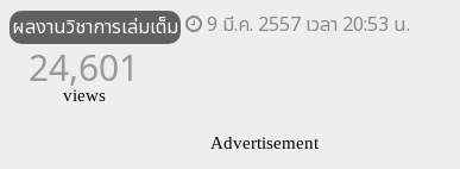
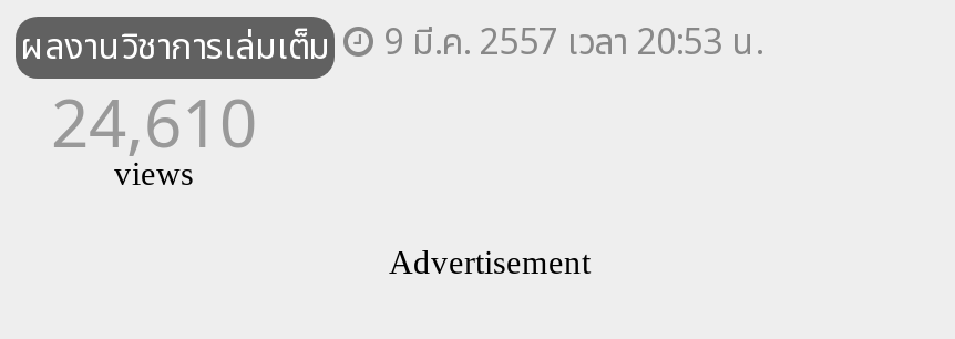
- 24,601
+ 24,610
